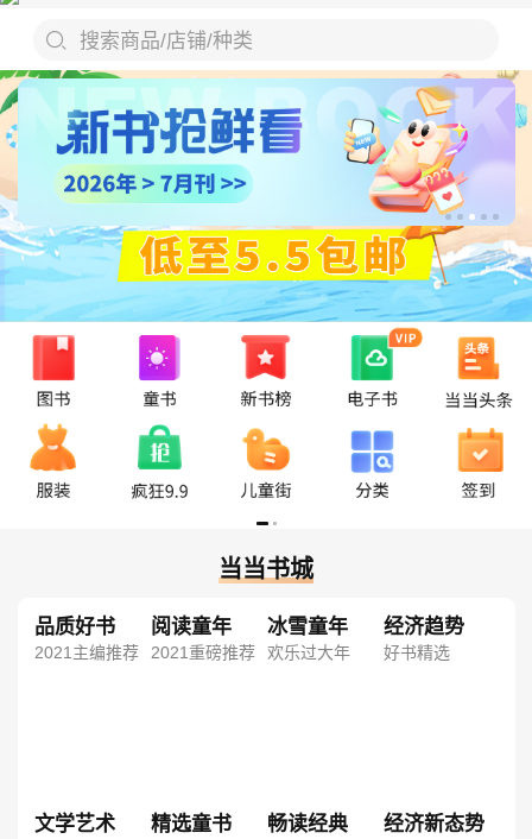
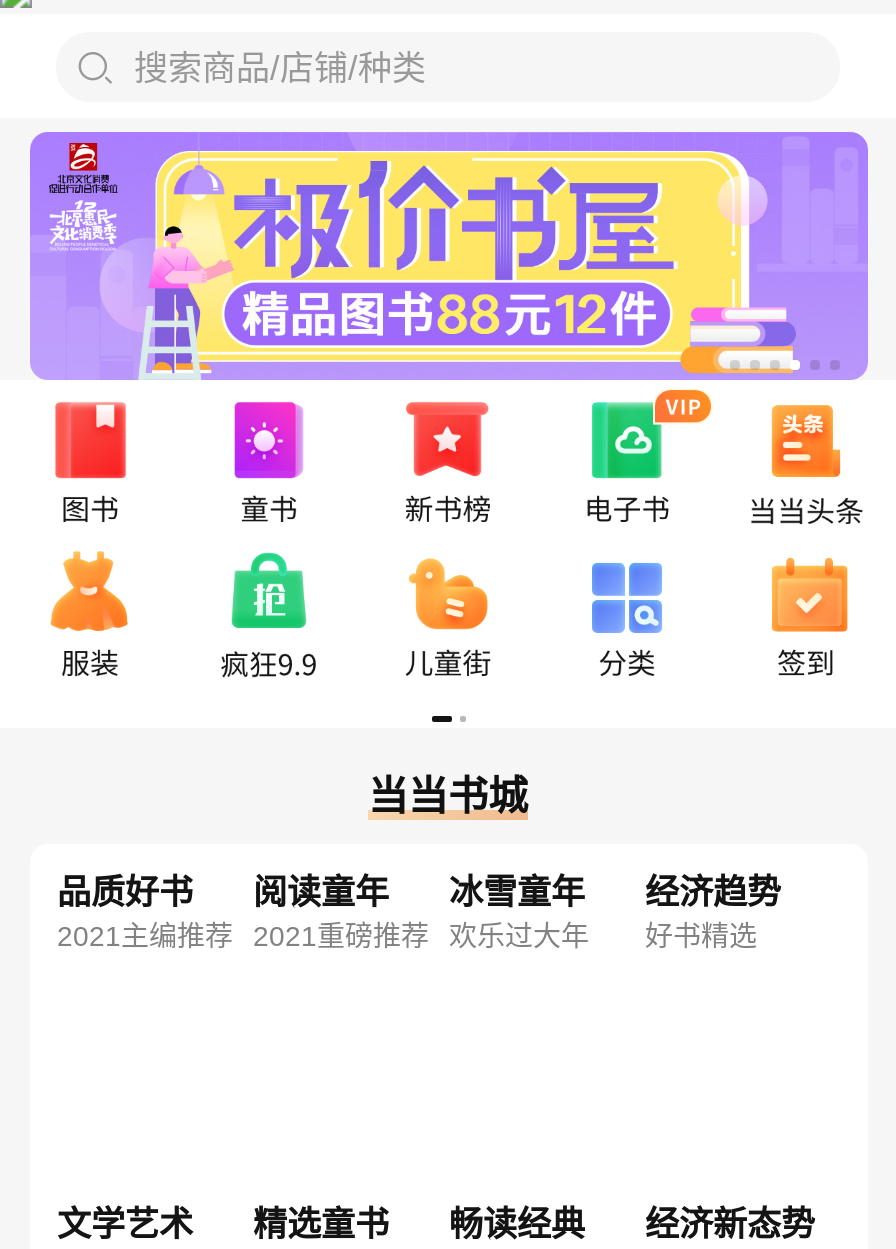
- [image]
+ [image]
